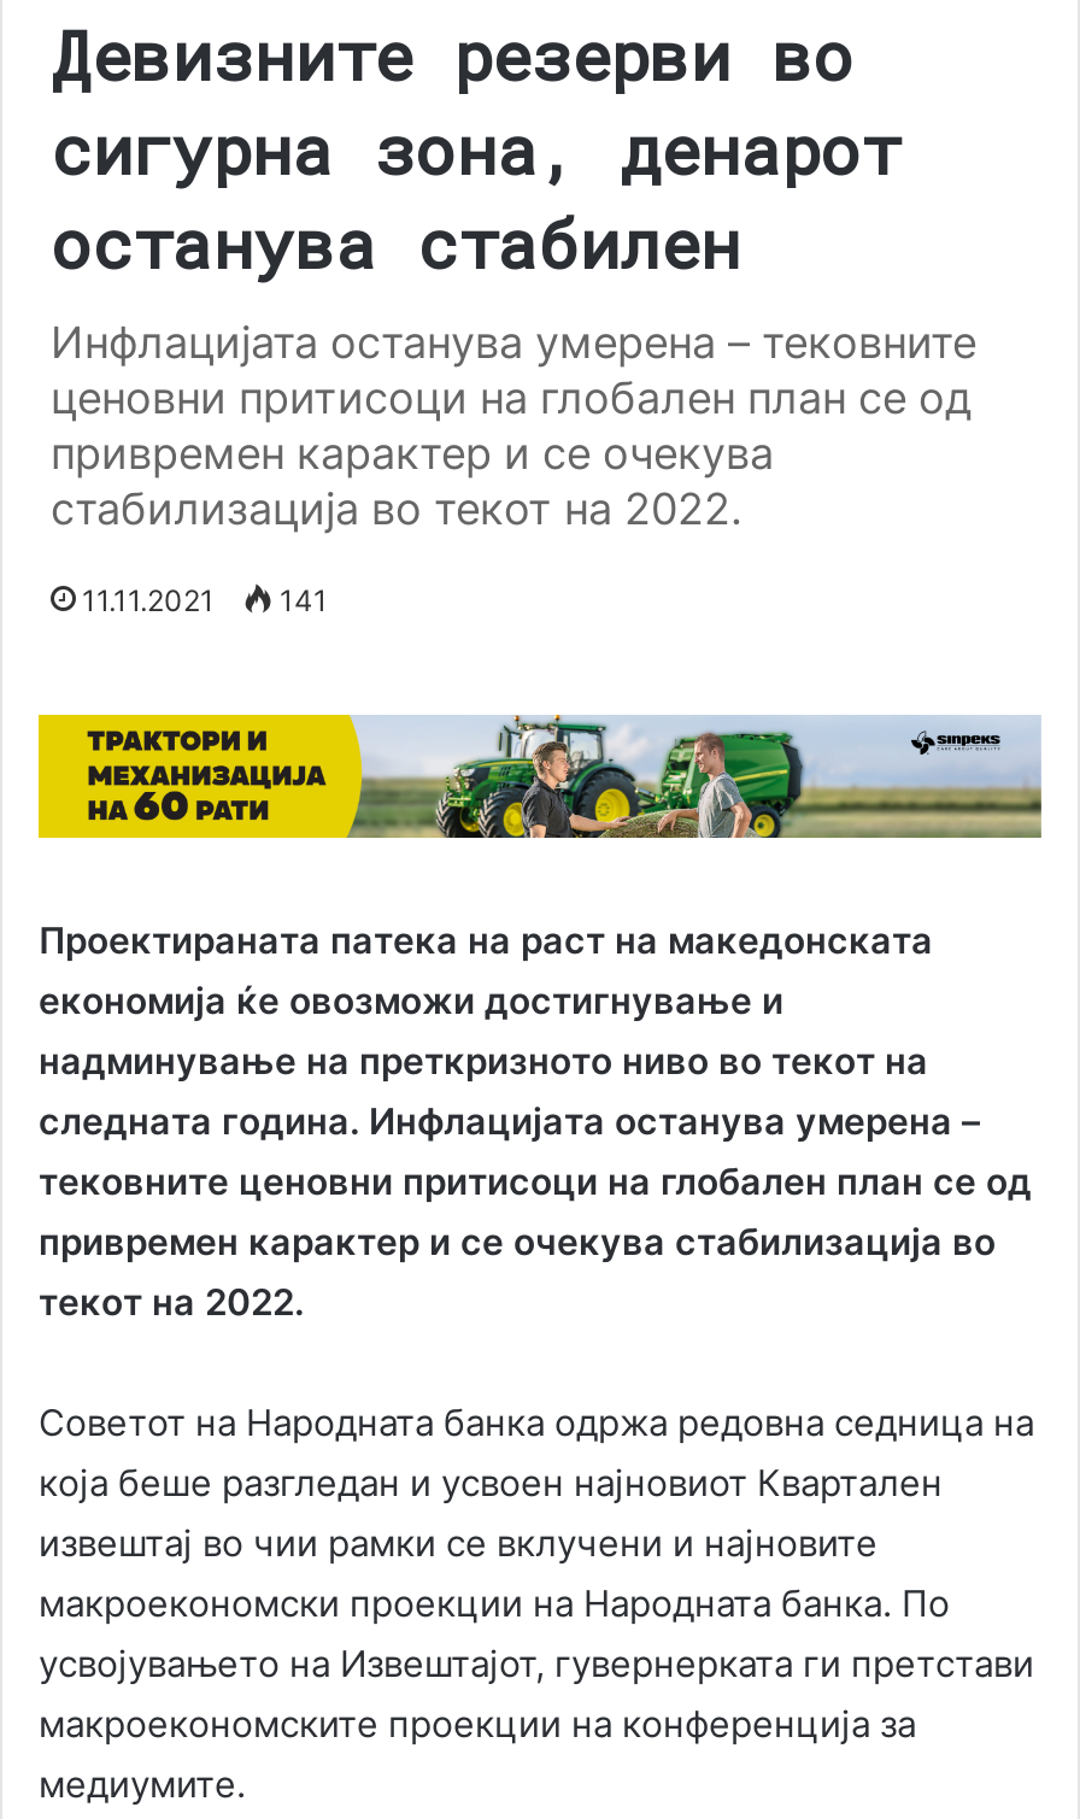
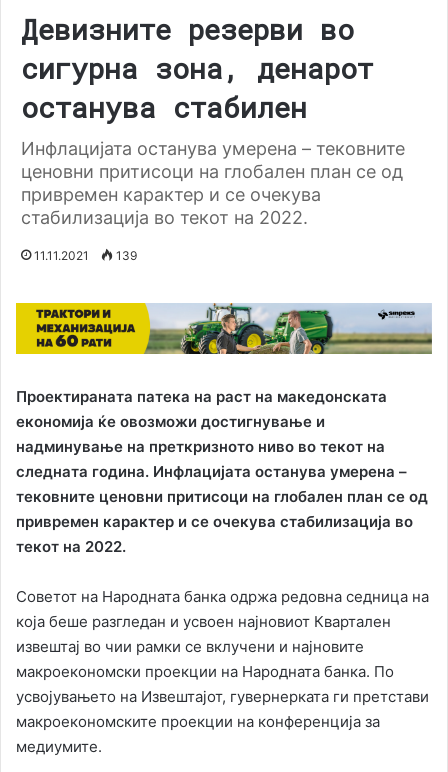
- 11.11.2021 141
+ 11.11.2021 139
